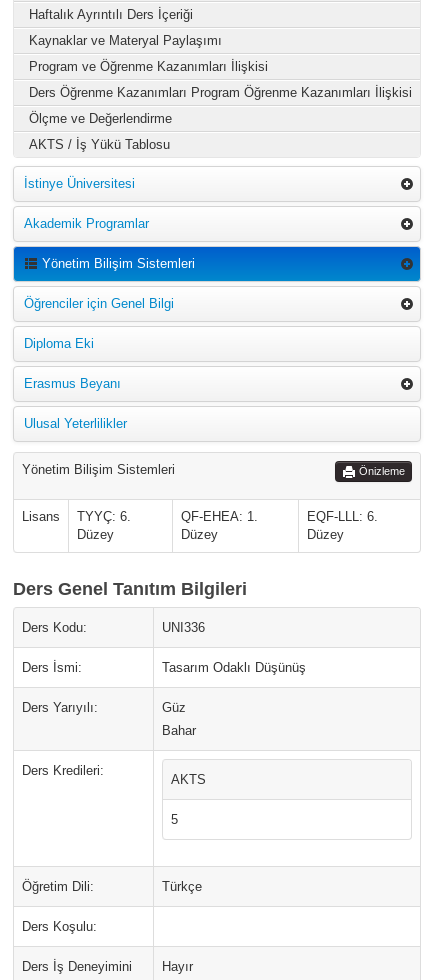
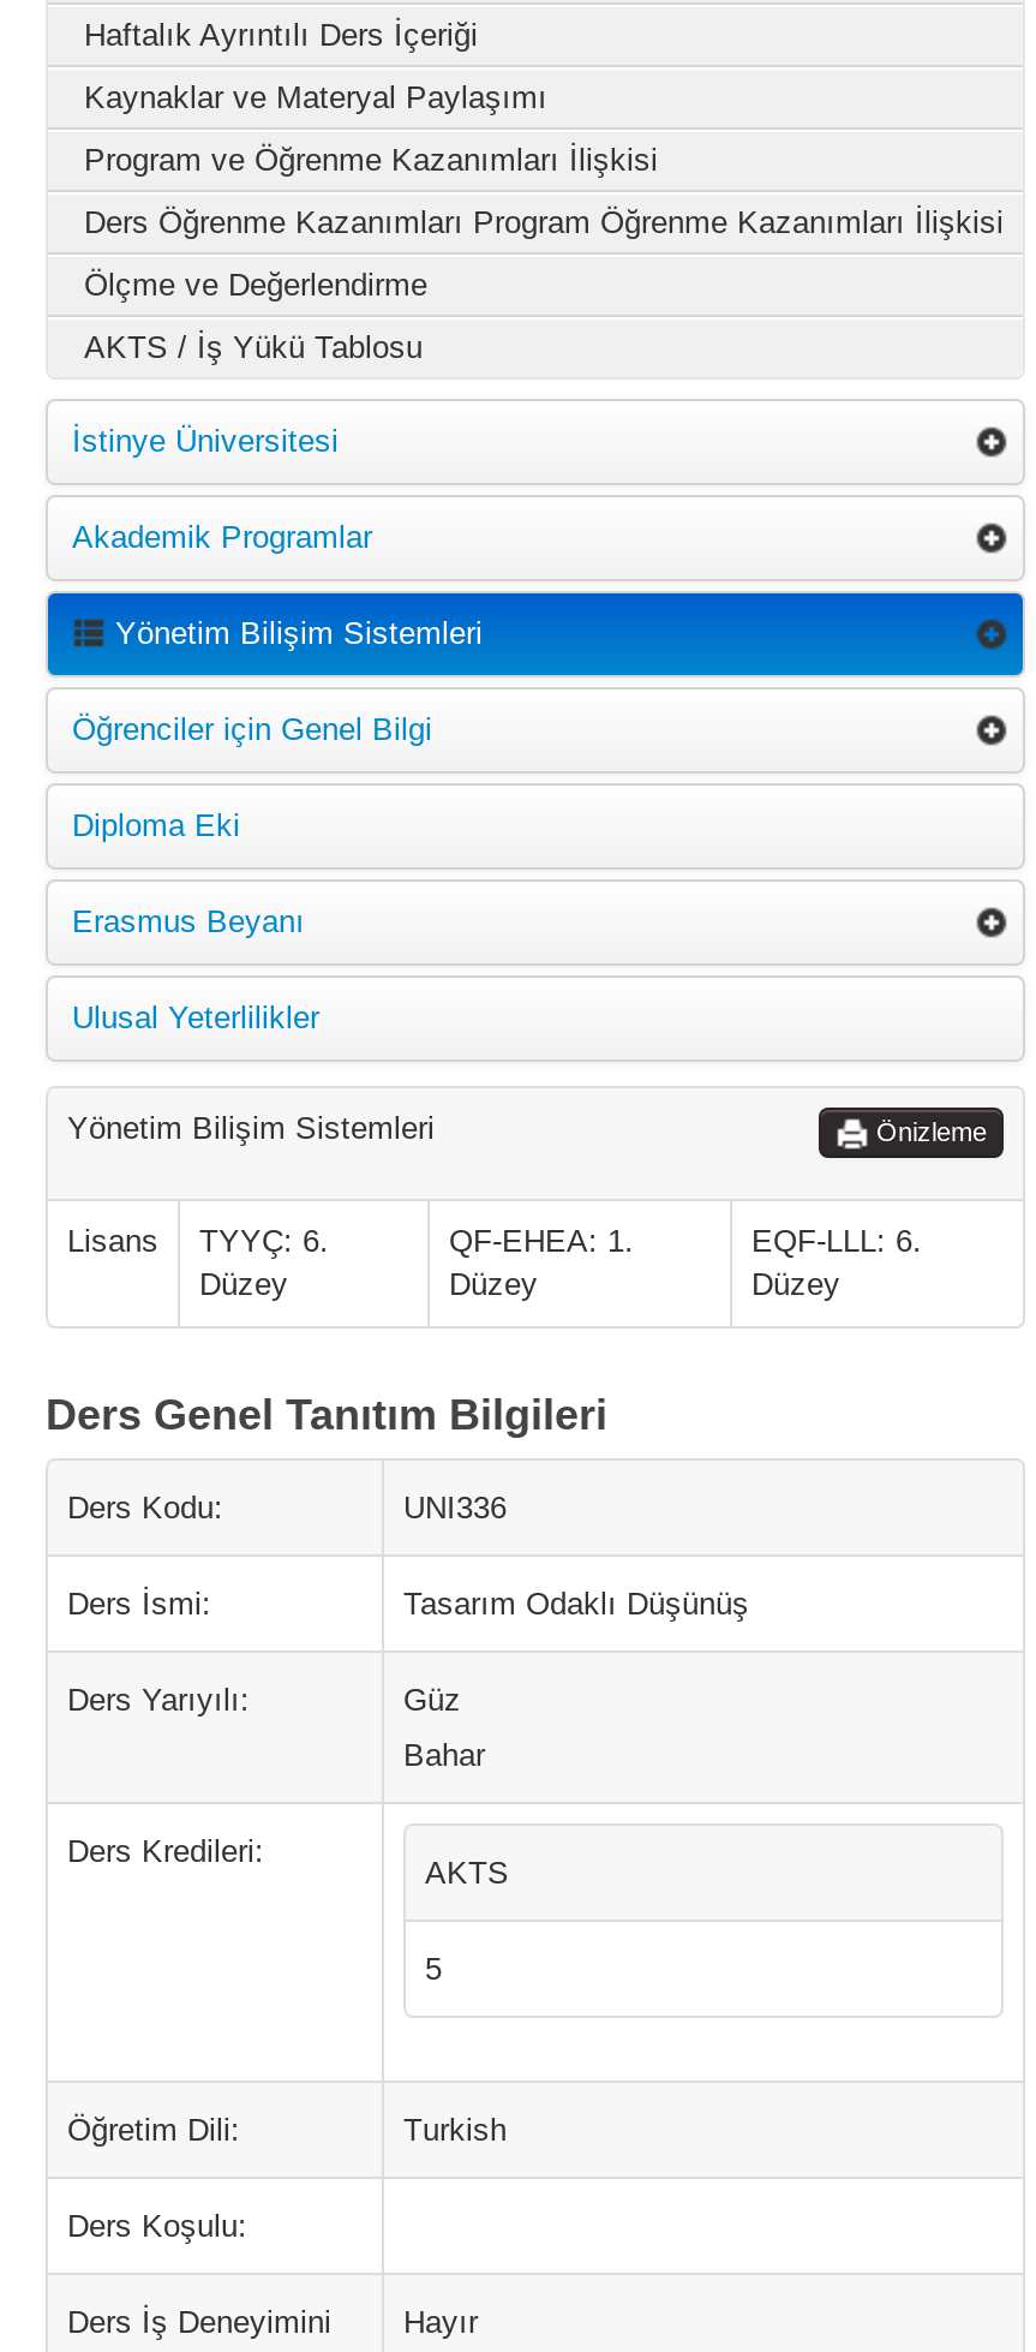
- Türkçe
+ Turkish
